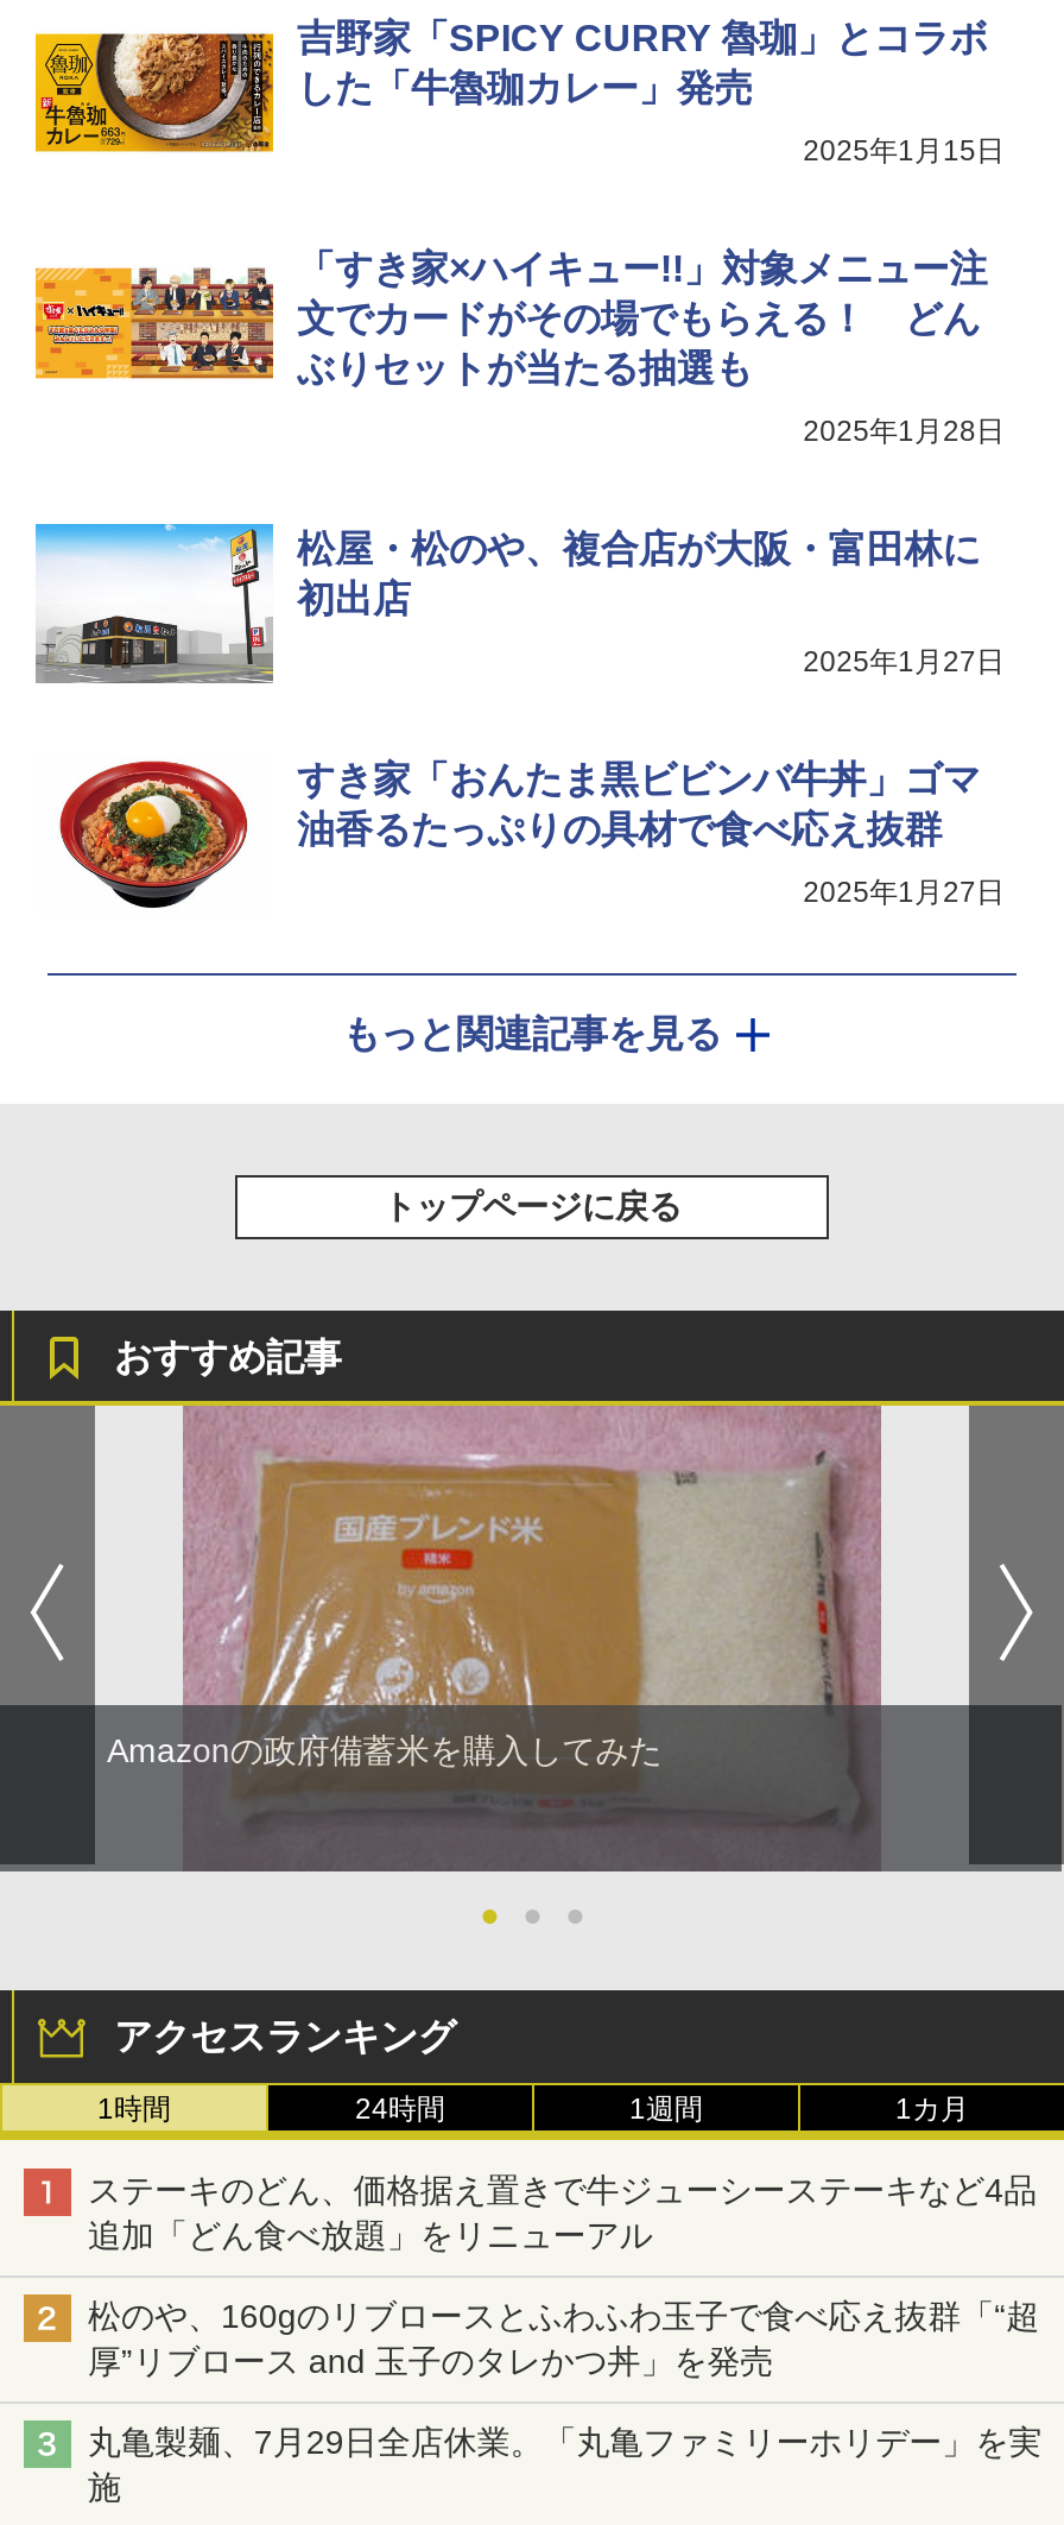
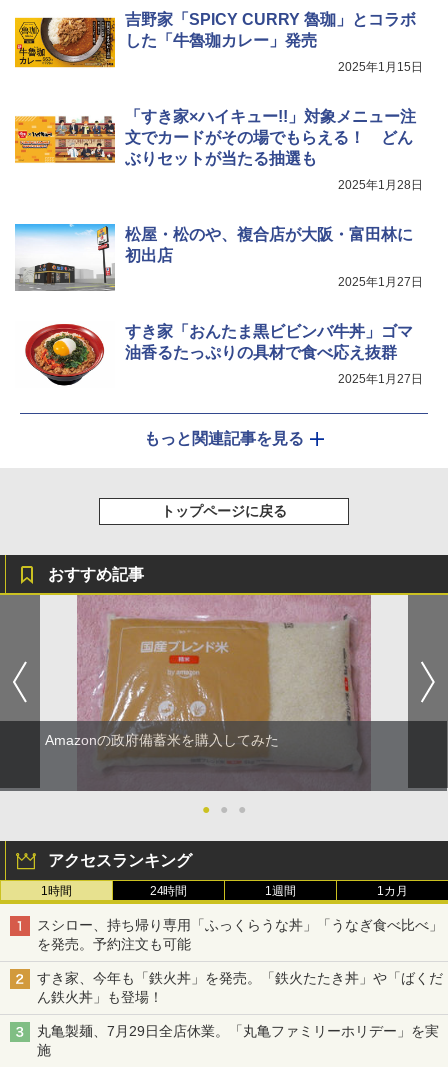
- ステーキのどん、価格据え置きで牛ジューシーステーキなど4品
- 追加「どん食べ放題」をリニューアル
+ スシロー、持ち帰り専用「ふっくらうな丼」「うなぎ食べ比べ」
+ を発売。予約注文も可能

- 松のや、160gのリブロースとふわふわ玉子で食べ応え抜群「“超
- 厚”リブロース and 玉子のタレかつ丼」を発売
+ すき家、今年も「鉄火丼」を発売。「鉄火たたき丼」や「ばくだ
+ ん鉄火丼」も登場！
